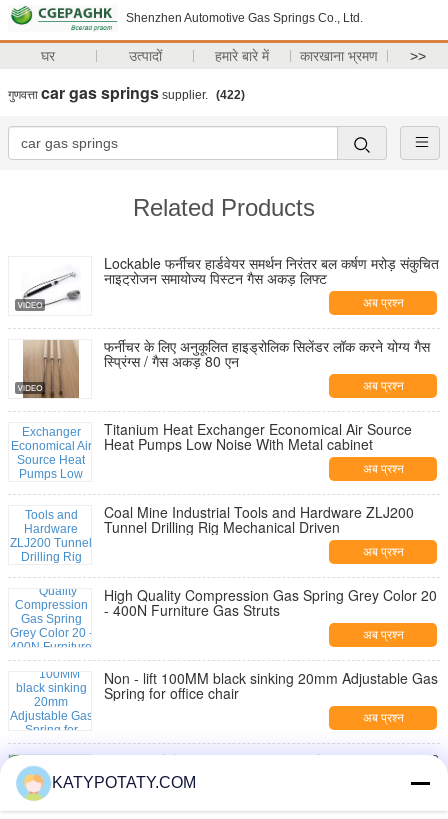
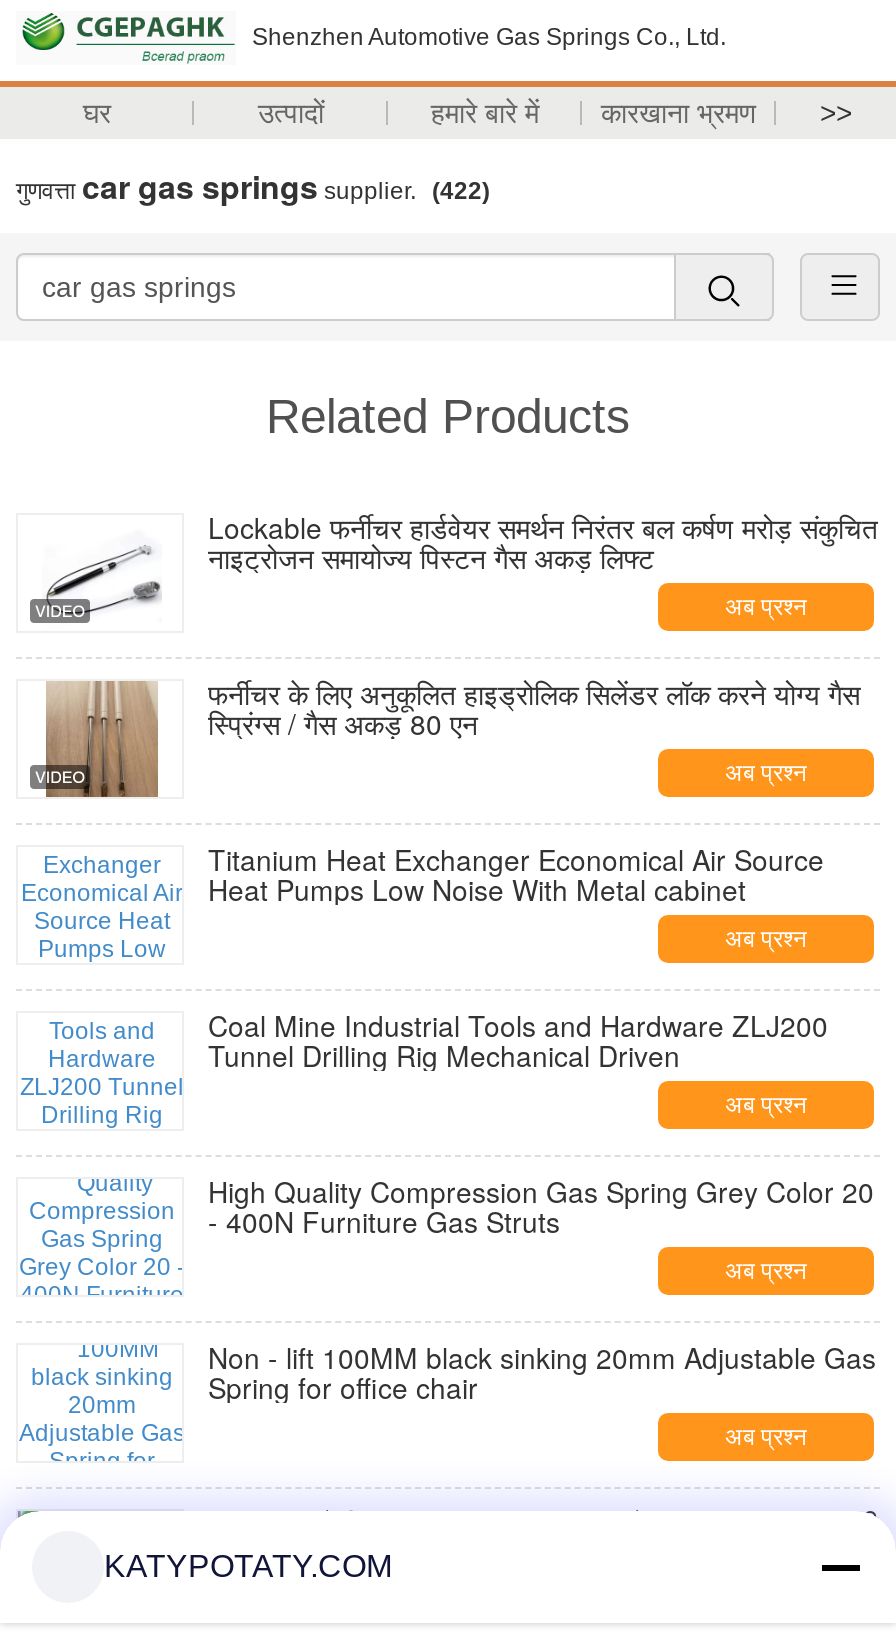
- [image]
